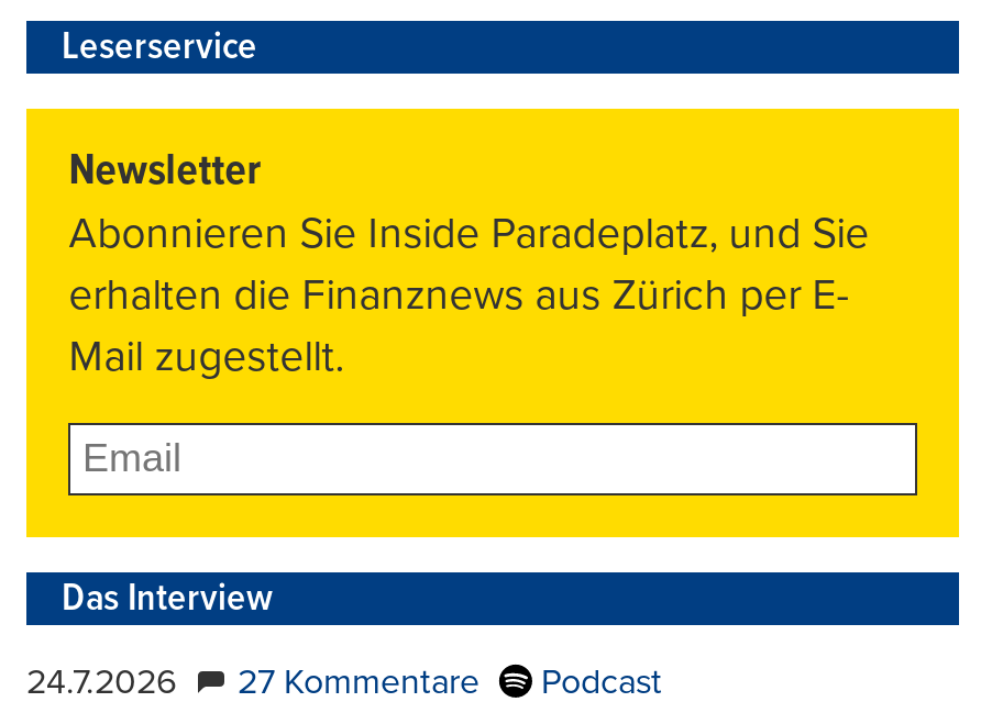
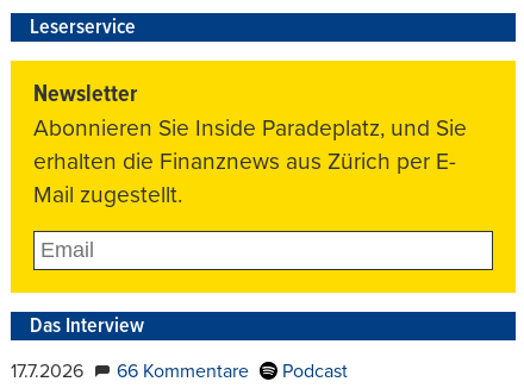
- 24.7.2026
+ 17.7.2026

- 27 Kommentare
+ 66 Kommentare
